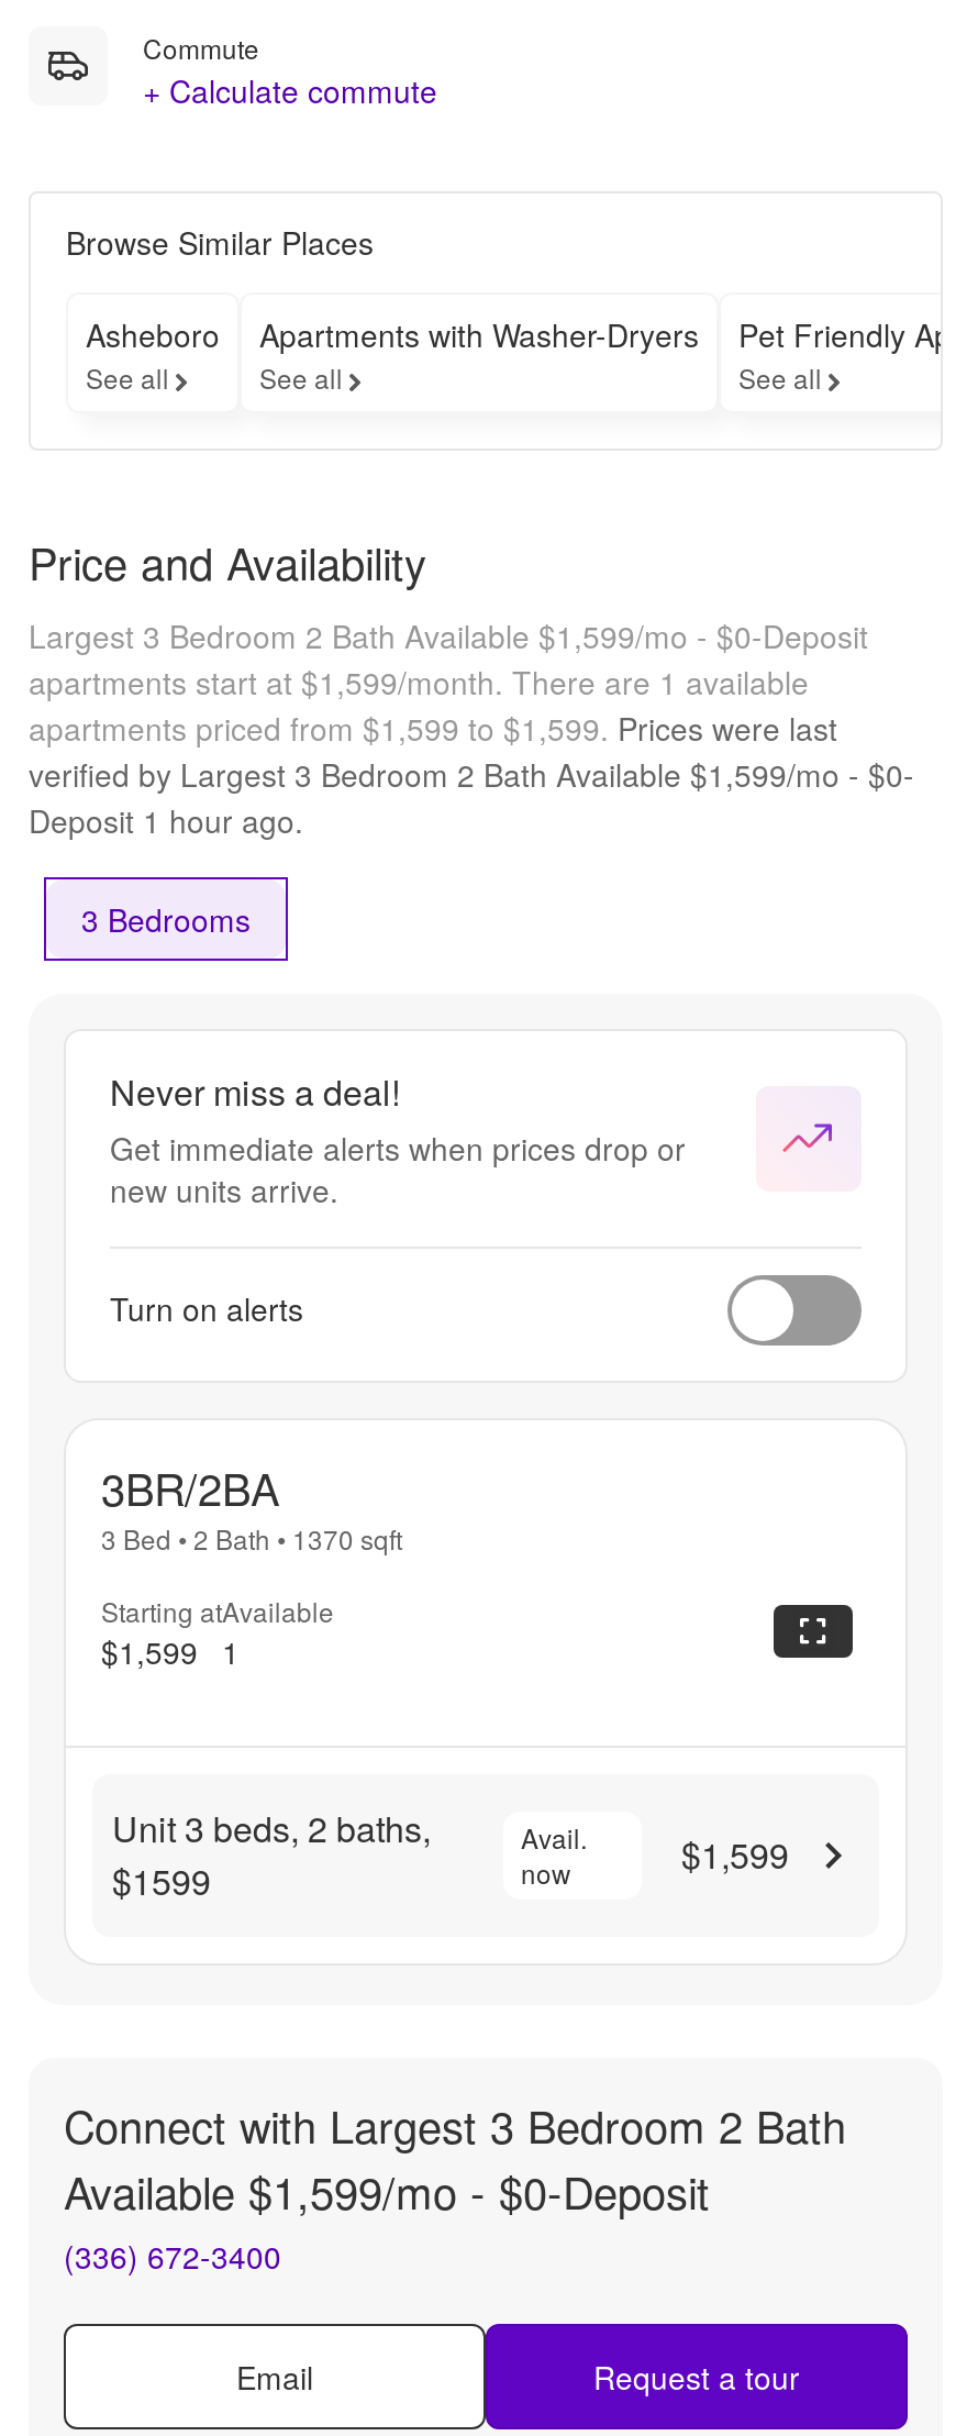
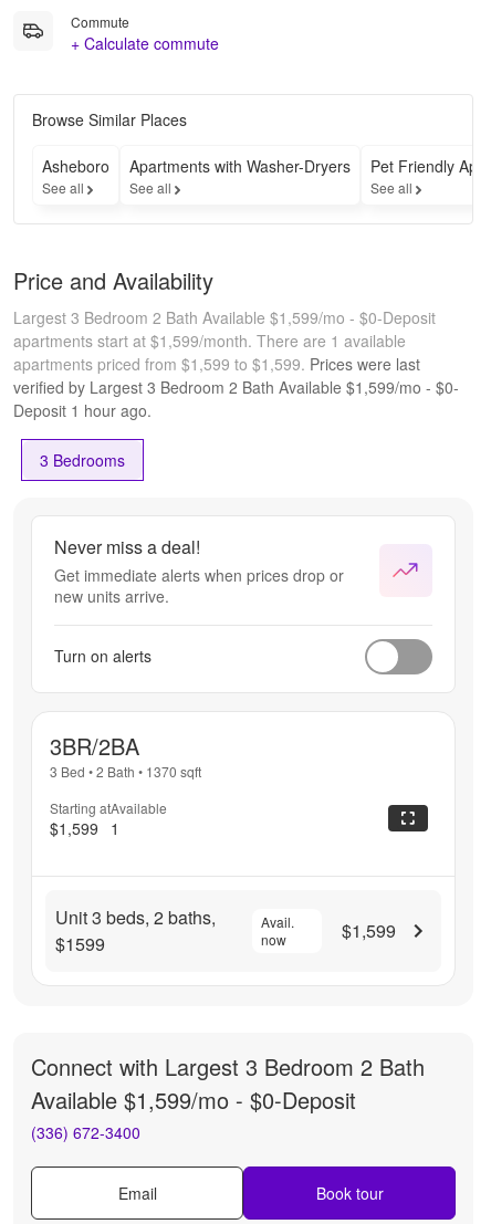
- Request a tour
+ Book tour
